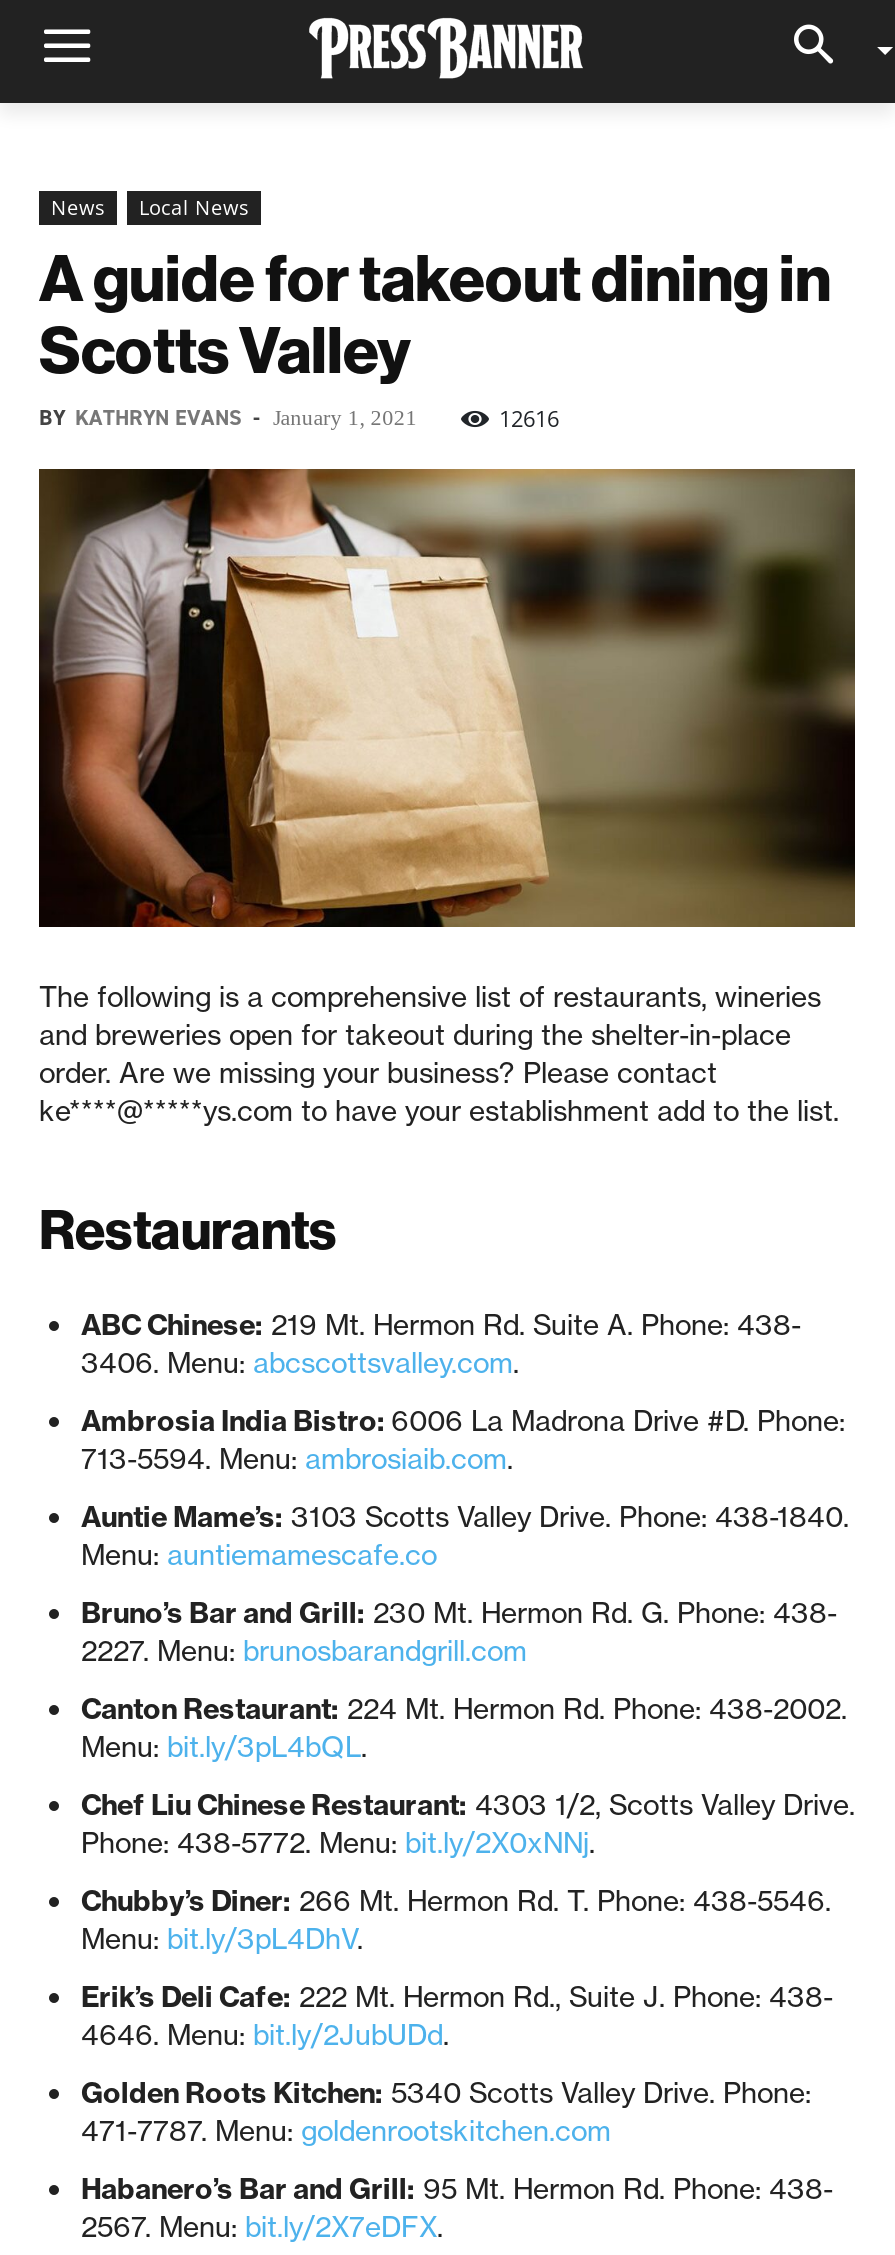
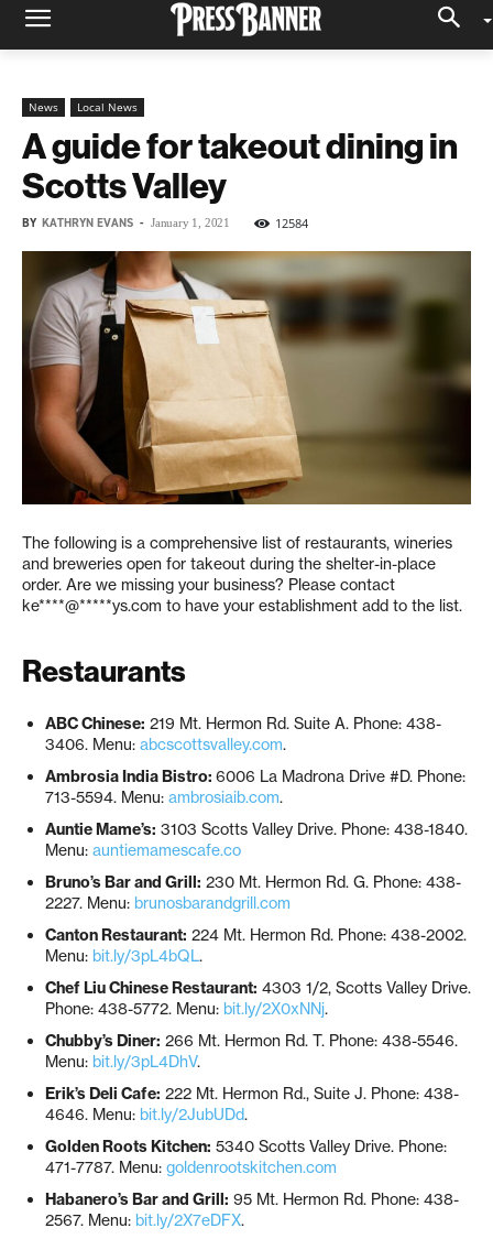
- 12616
+ 12584
